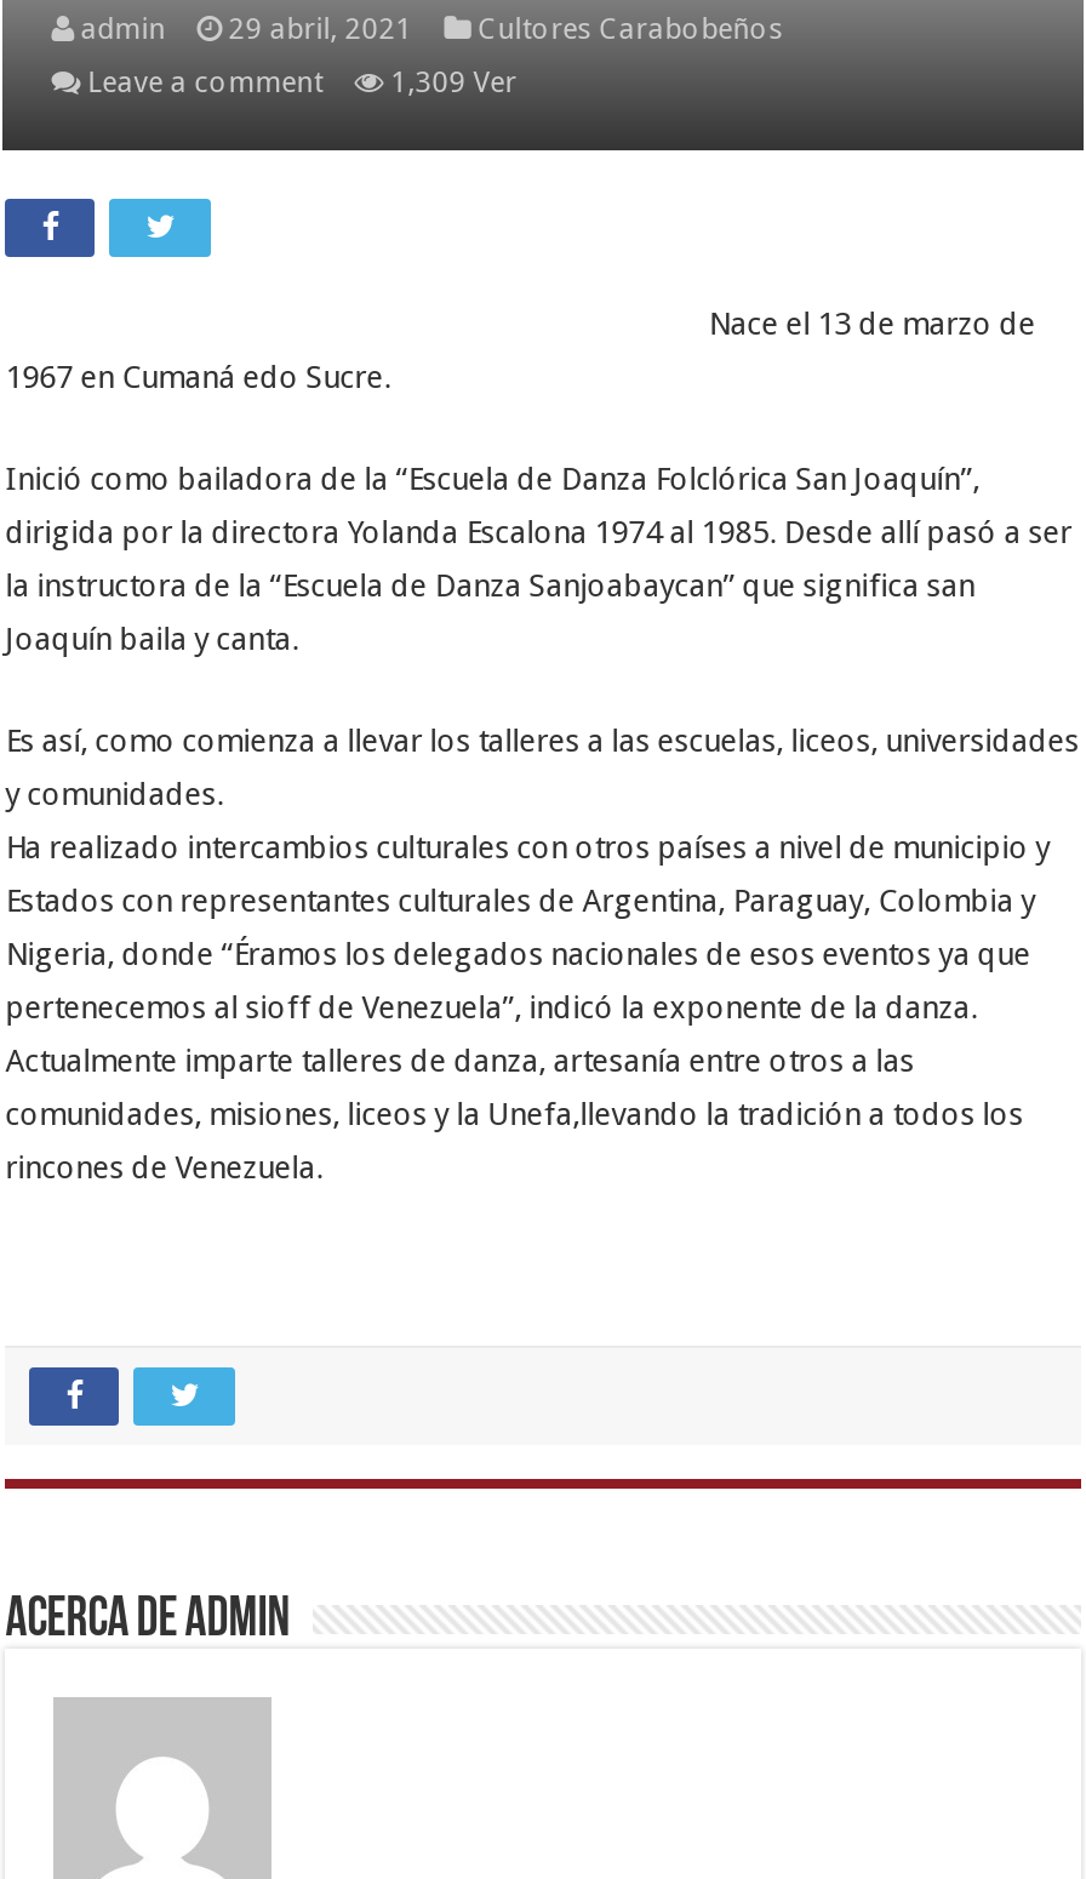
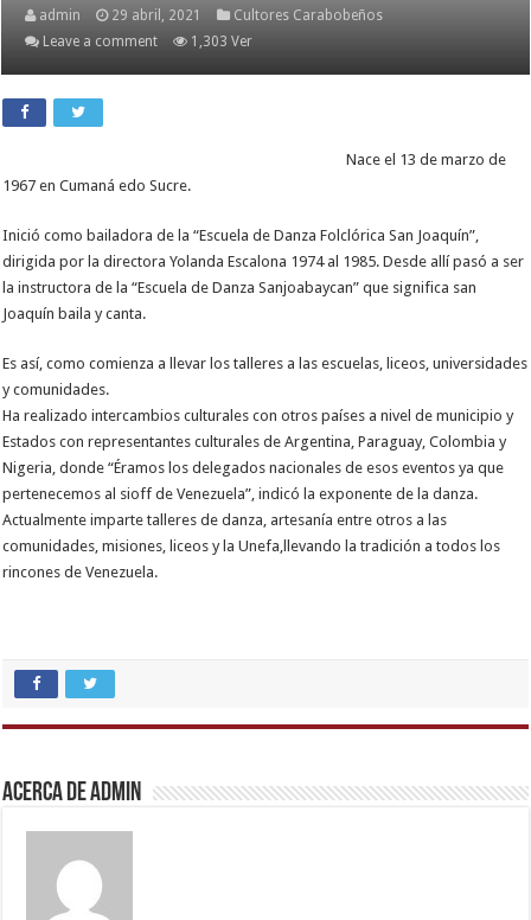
- Leave a comment 1,309 Ver
+ Leave a comment 1,303 Ver
